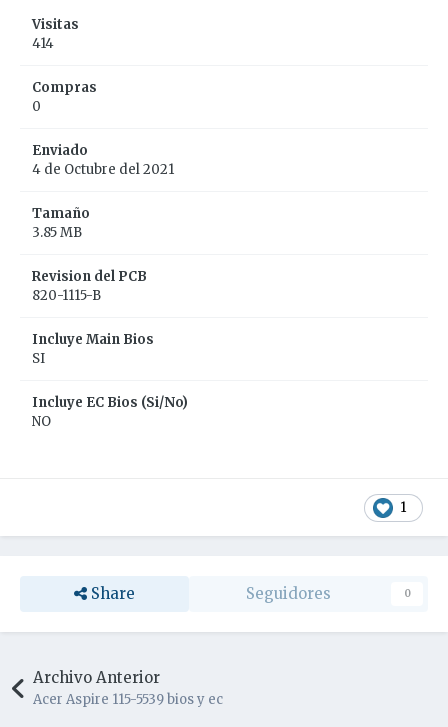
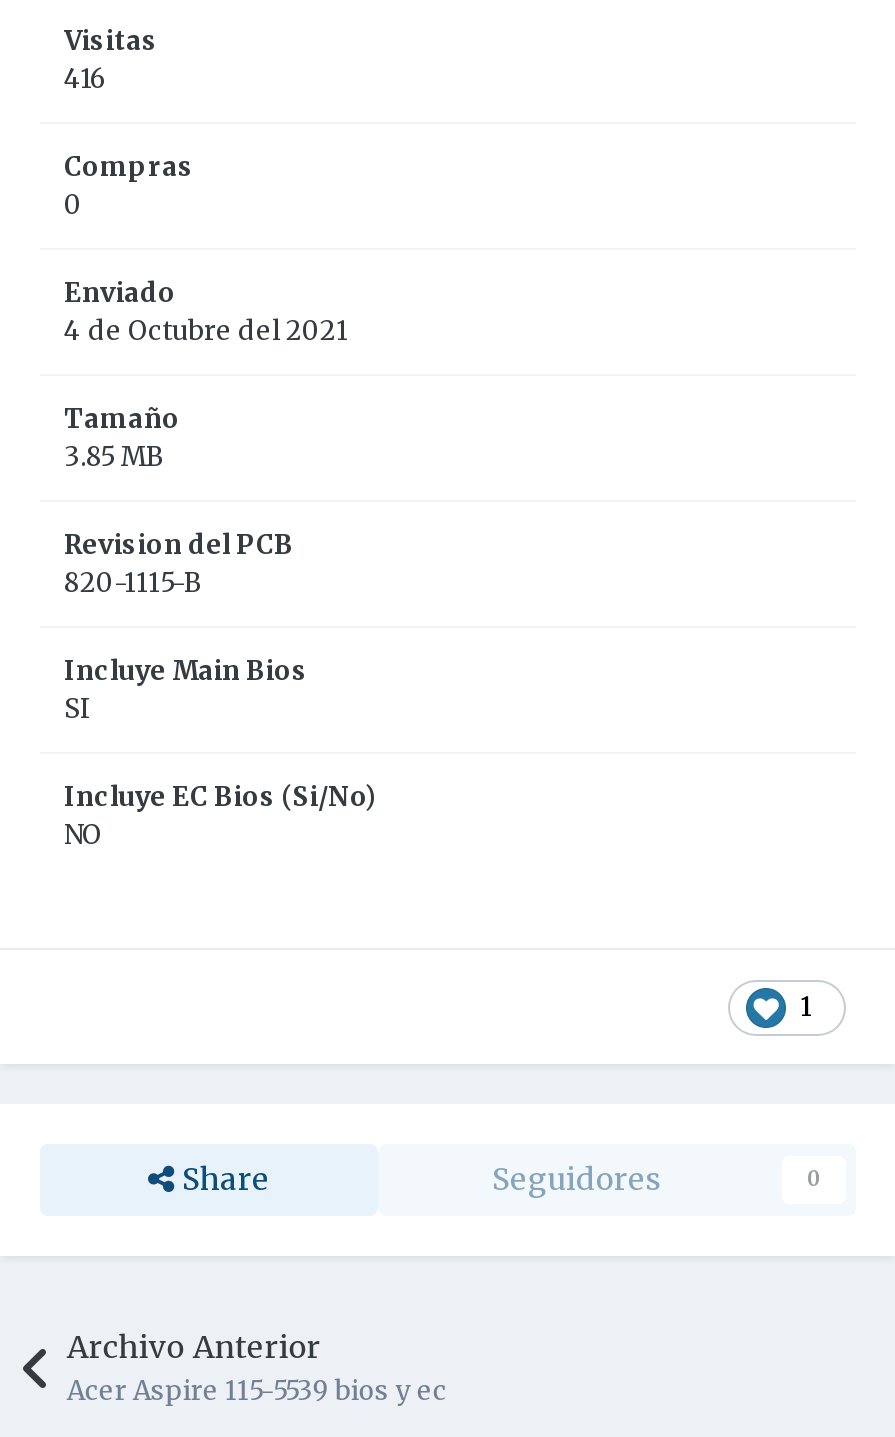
- 414
+ 416
